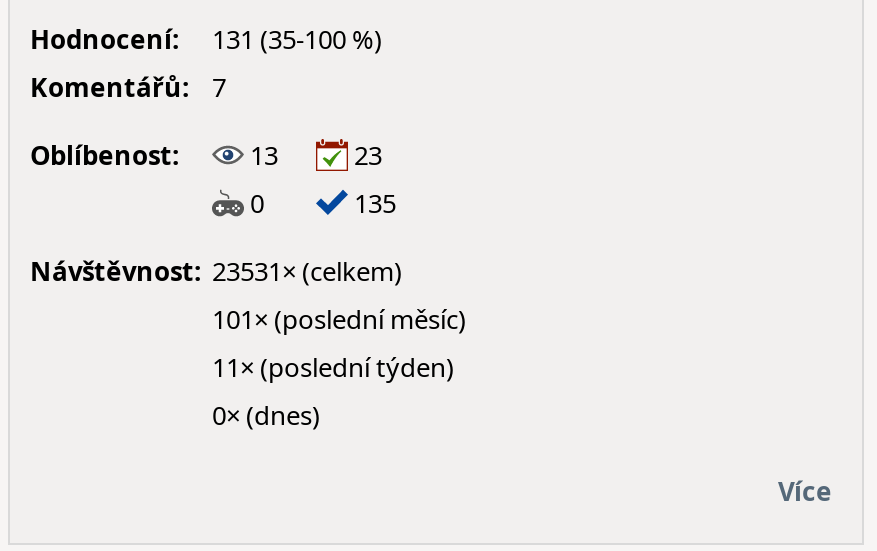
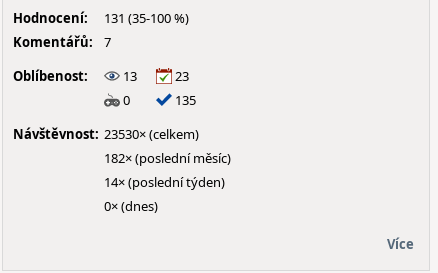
- Návštěvnost: 23531× (celkem)
+ Návštěvnost: 23530× (celkem)

- 101× (poslední měsíc)
+ 182× (poslední měsíc)

- 11× (poslední týden)
+ 14× (poslední týden)
